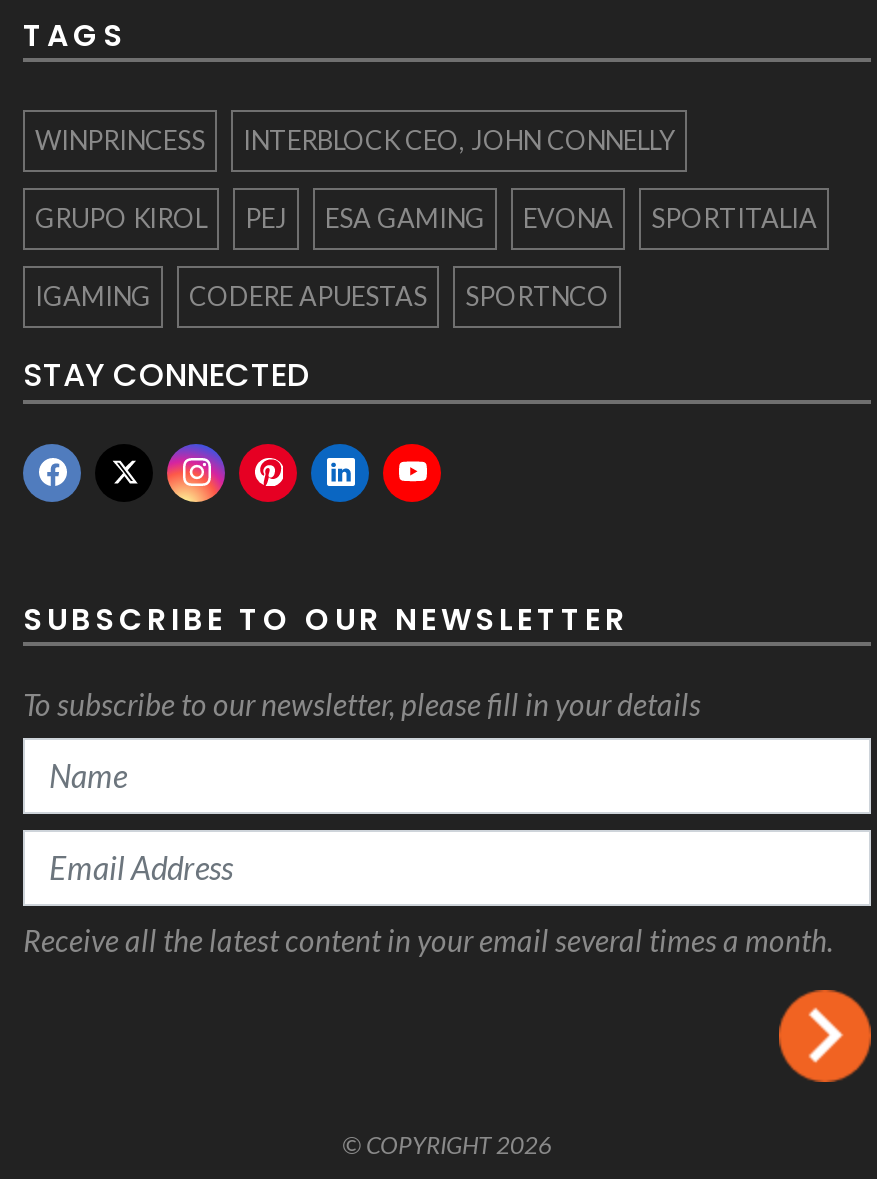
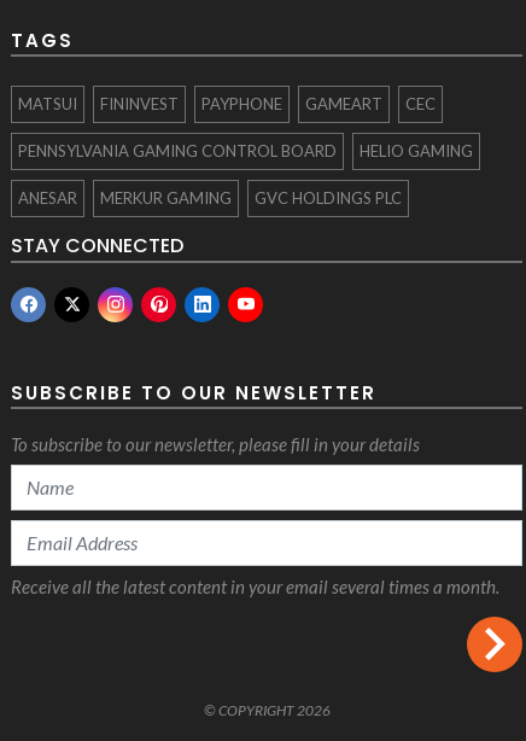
- WINPRINCESS
- INTERBLOCK CEO, JOHN CONNELLY
+ MATSUI
+ FININVEST
+ PAYPHONE
+ GAMEART
+ CEC

- GRUPO KIROL
- PEJ
- ESA GAMING
- EVONA
- SPORTITALIA
+ PENNSYLVANIA GAMING CONTROL BOARD
+ HELIO GAMING

- IGAMING
- CODERE APUESTAS
- SPORTNCO
+ ANESAR
+ MERKUR GAMING
+ GVC HOLDINGS PLC
